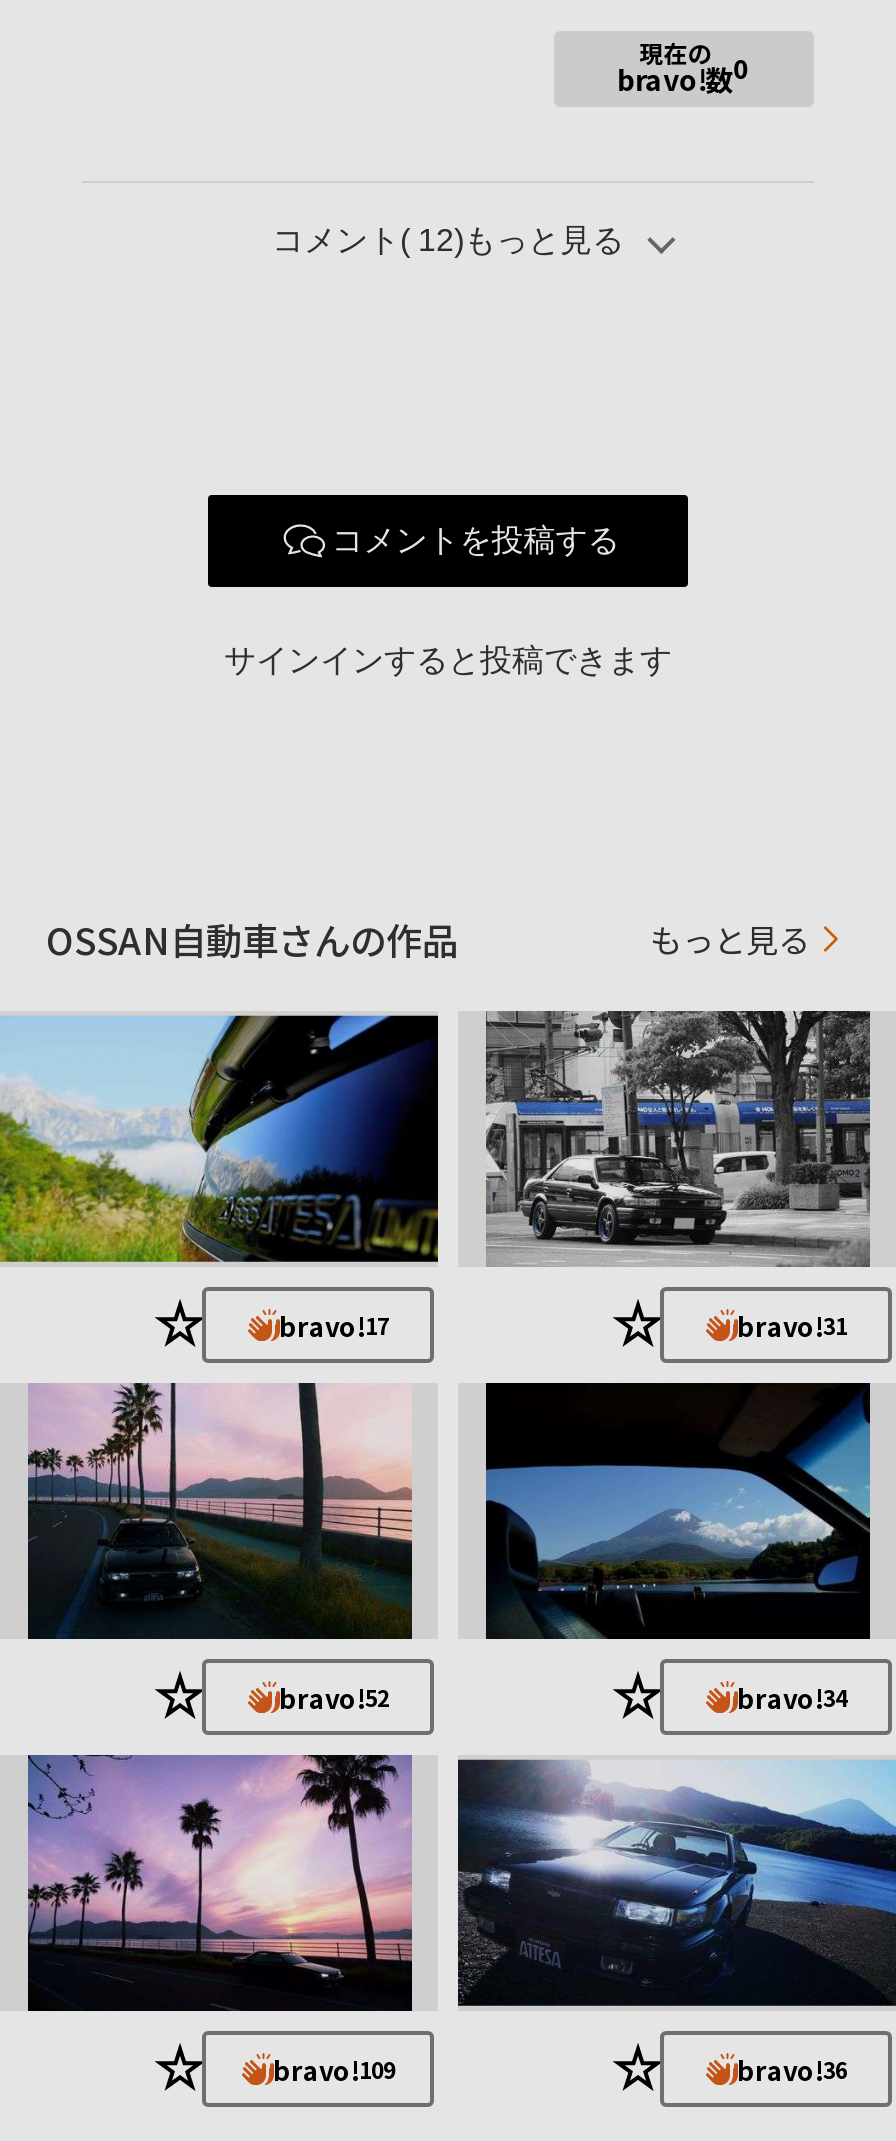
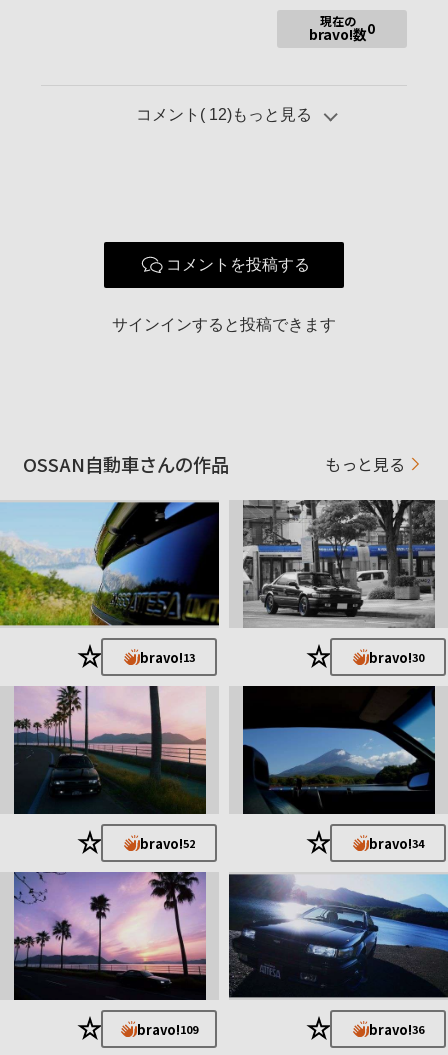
- bravo!17
+ bravo!13

- bravo!31
+ bravo!30
